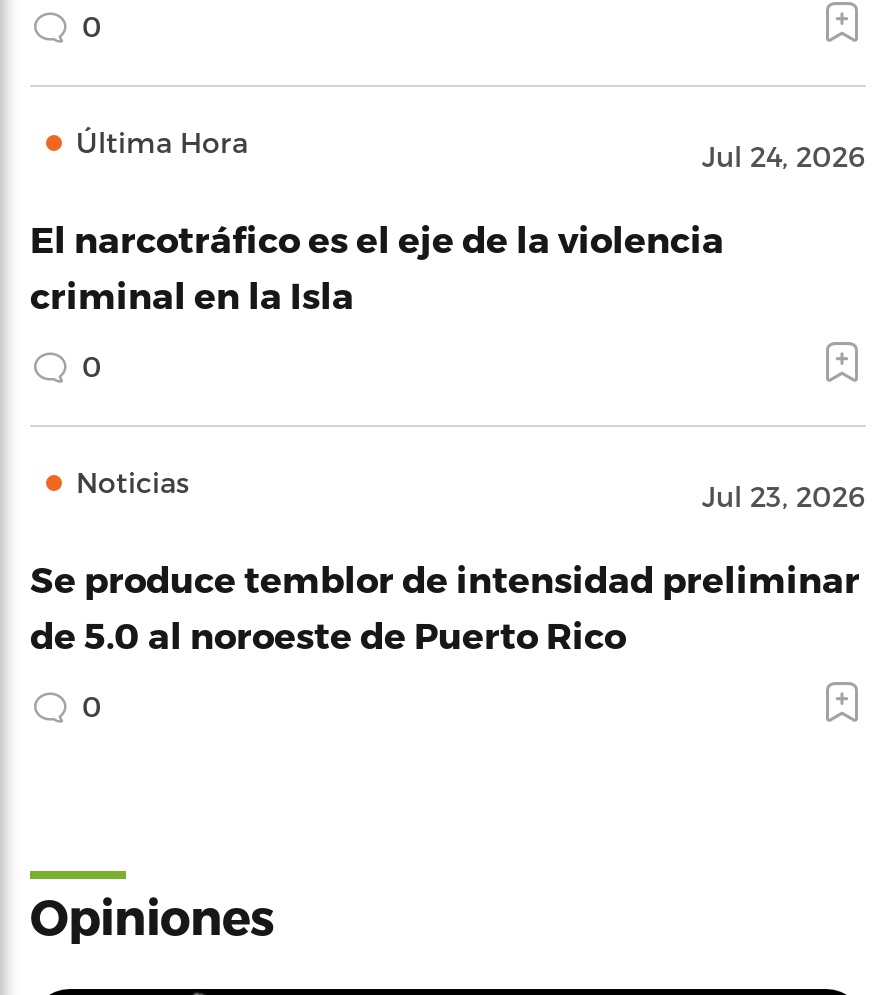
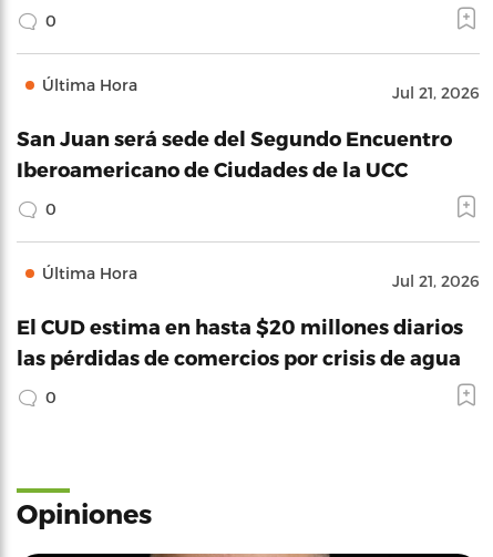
- Jul 24, 2026
+ Jul 21, 2026

- El narcotráfico es el eje de la violencia
- criminal en la Isla
+ San Juan será sede del Segundo Encuentro
+ Iberoamericano de Ciudades de la UCC

- Noticias
- Jul 23, 2026
+ Última Hora
+ Jul 21, 2026

- Se produce temblor de intensidad preliminar
- de 5.0 al noroeste de Puerto Rico
+ El CUD estima en hasta $20 millones diarios
+ las pérdidas de comercios por crisis de agua
